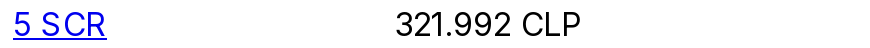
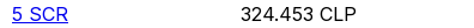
- 321.992 CLP
+ 324.453 CLP
